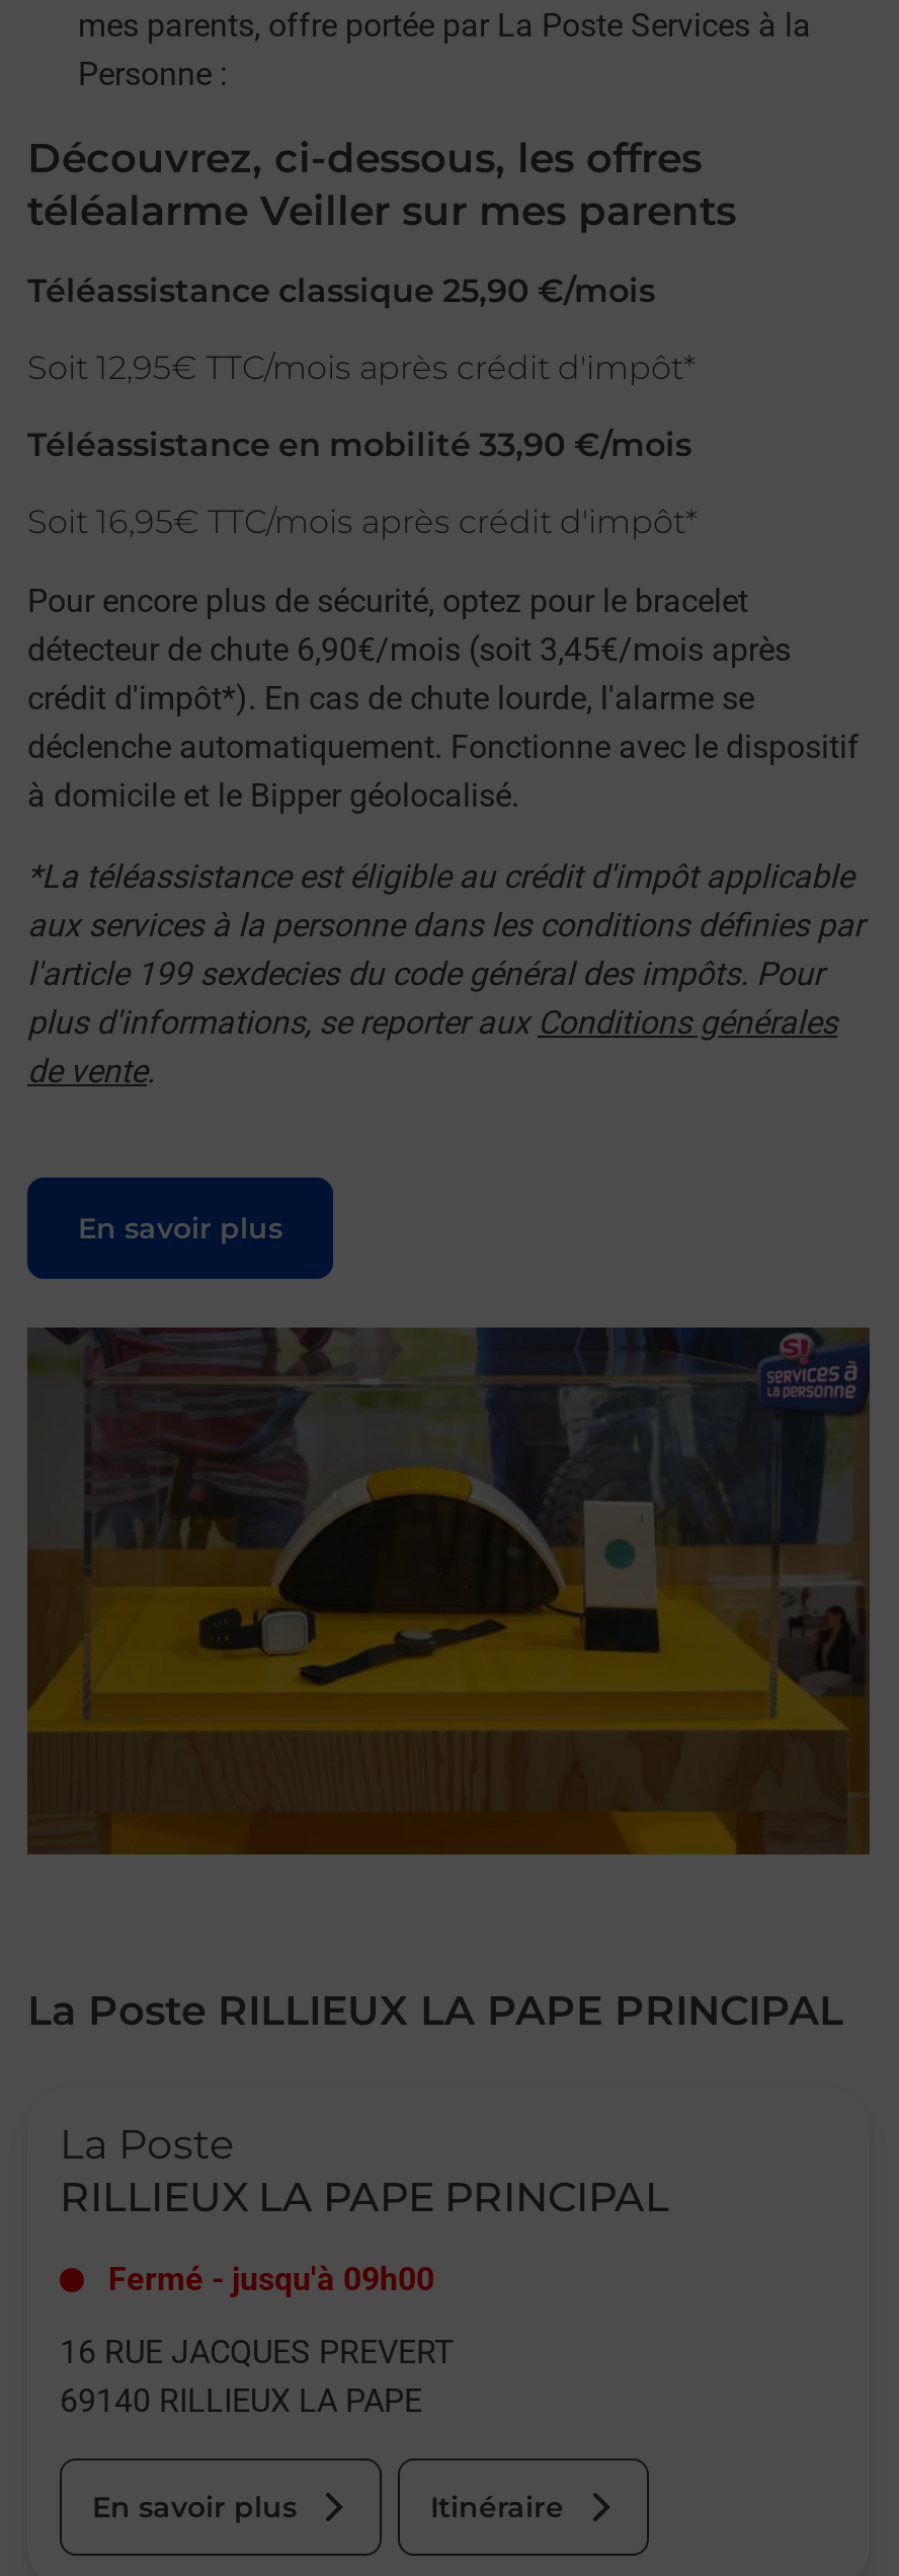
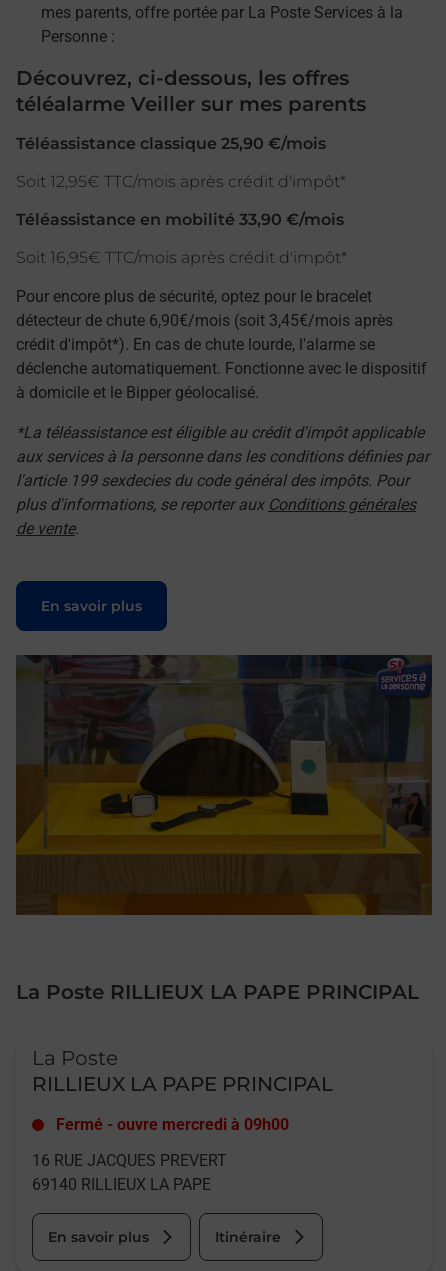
- Fermé - jusqu'à 09h00
+ Fermé - ouvre mercredi à 09h00
